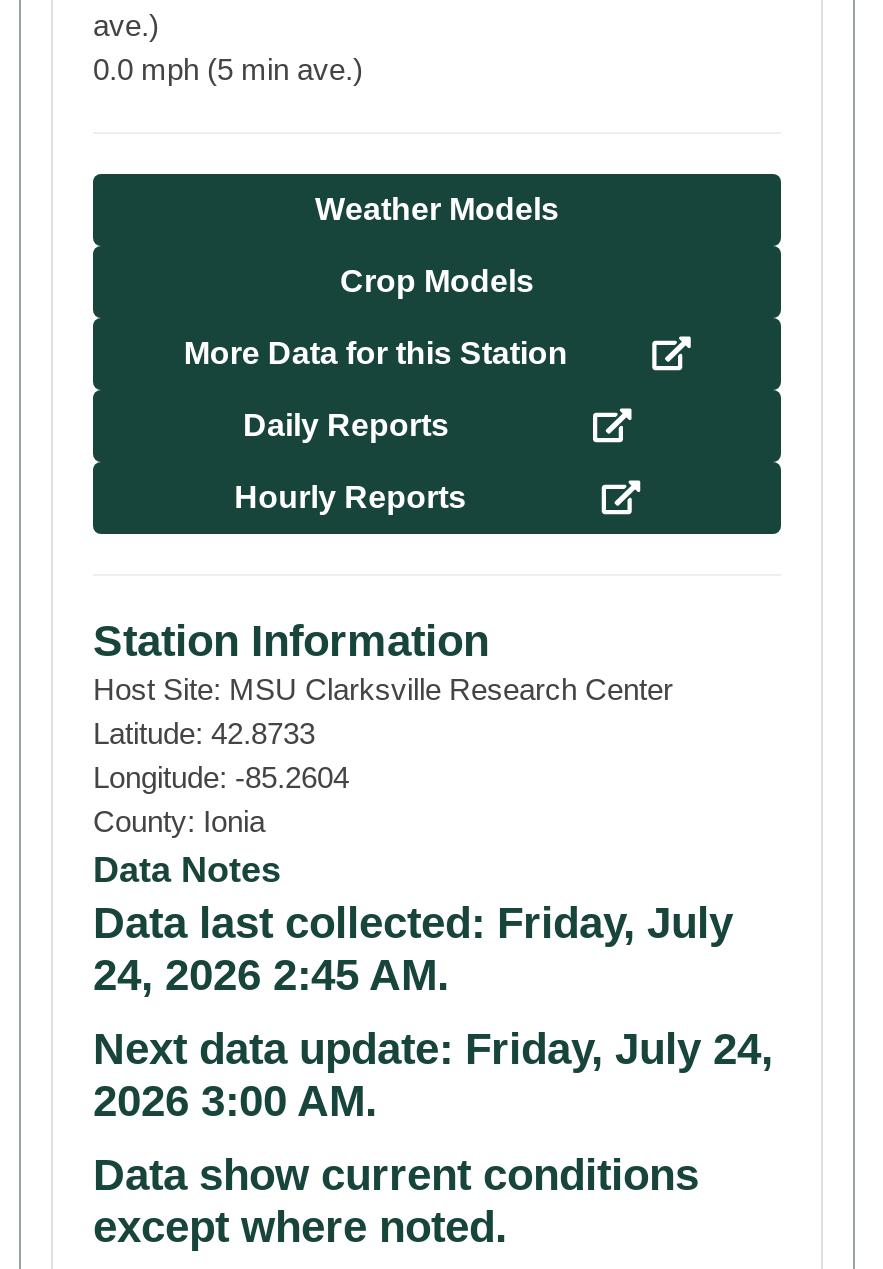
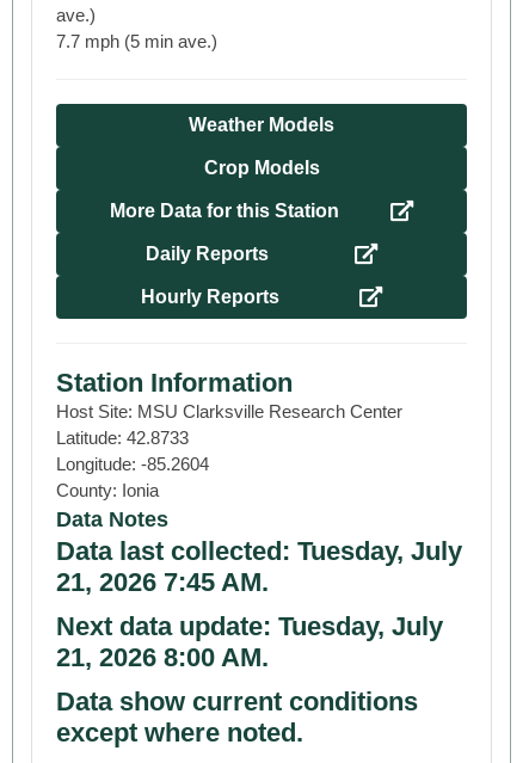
- 0.0 mph (5 min ave.)
+ 7.7 mph (5 min ave.)

- Data last collected: Friday, July
- 24, 2026 2:45 AM.
+ Data last collected: Tuesday, July
+ 21, 2026 7:45 AM.

- Next data update: Friday, July 24,
- 2026 3:00 AM.
+ Next data update: Tuesday, July
+ 21, 2026 8:00 AM.
